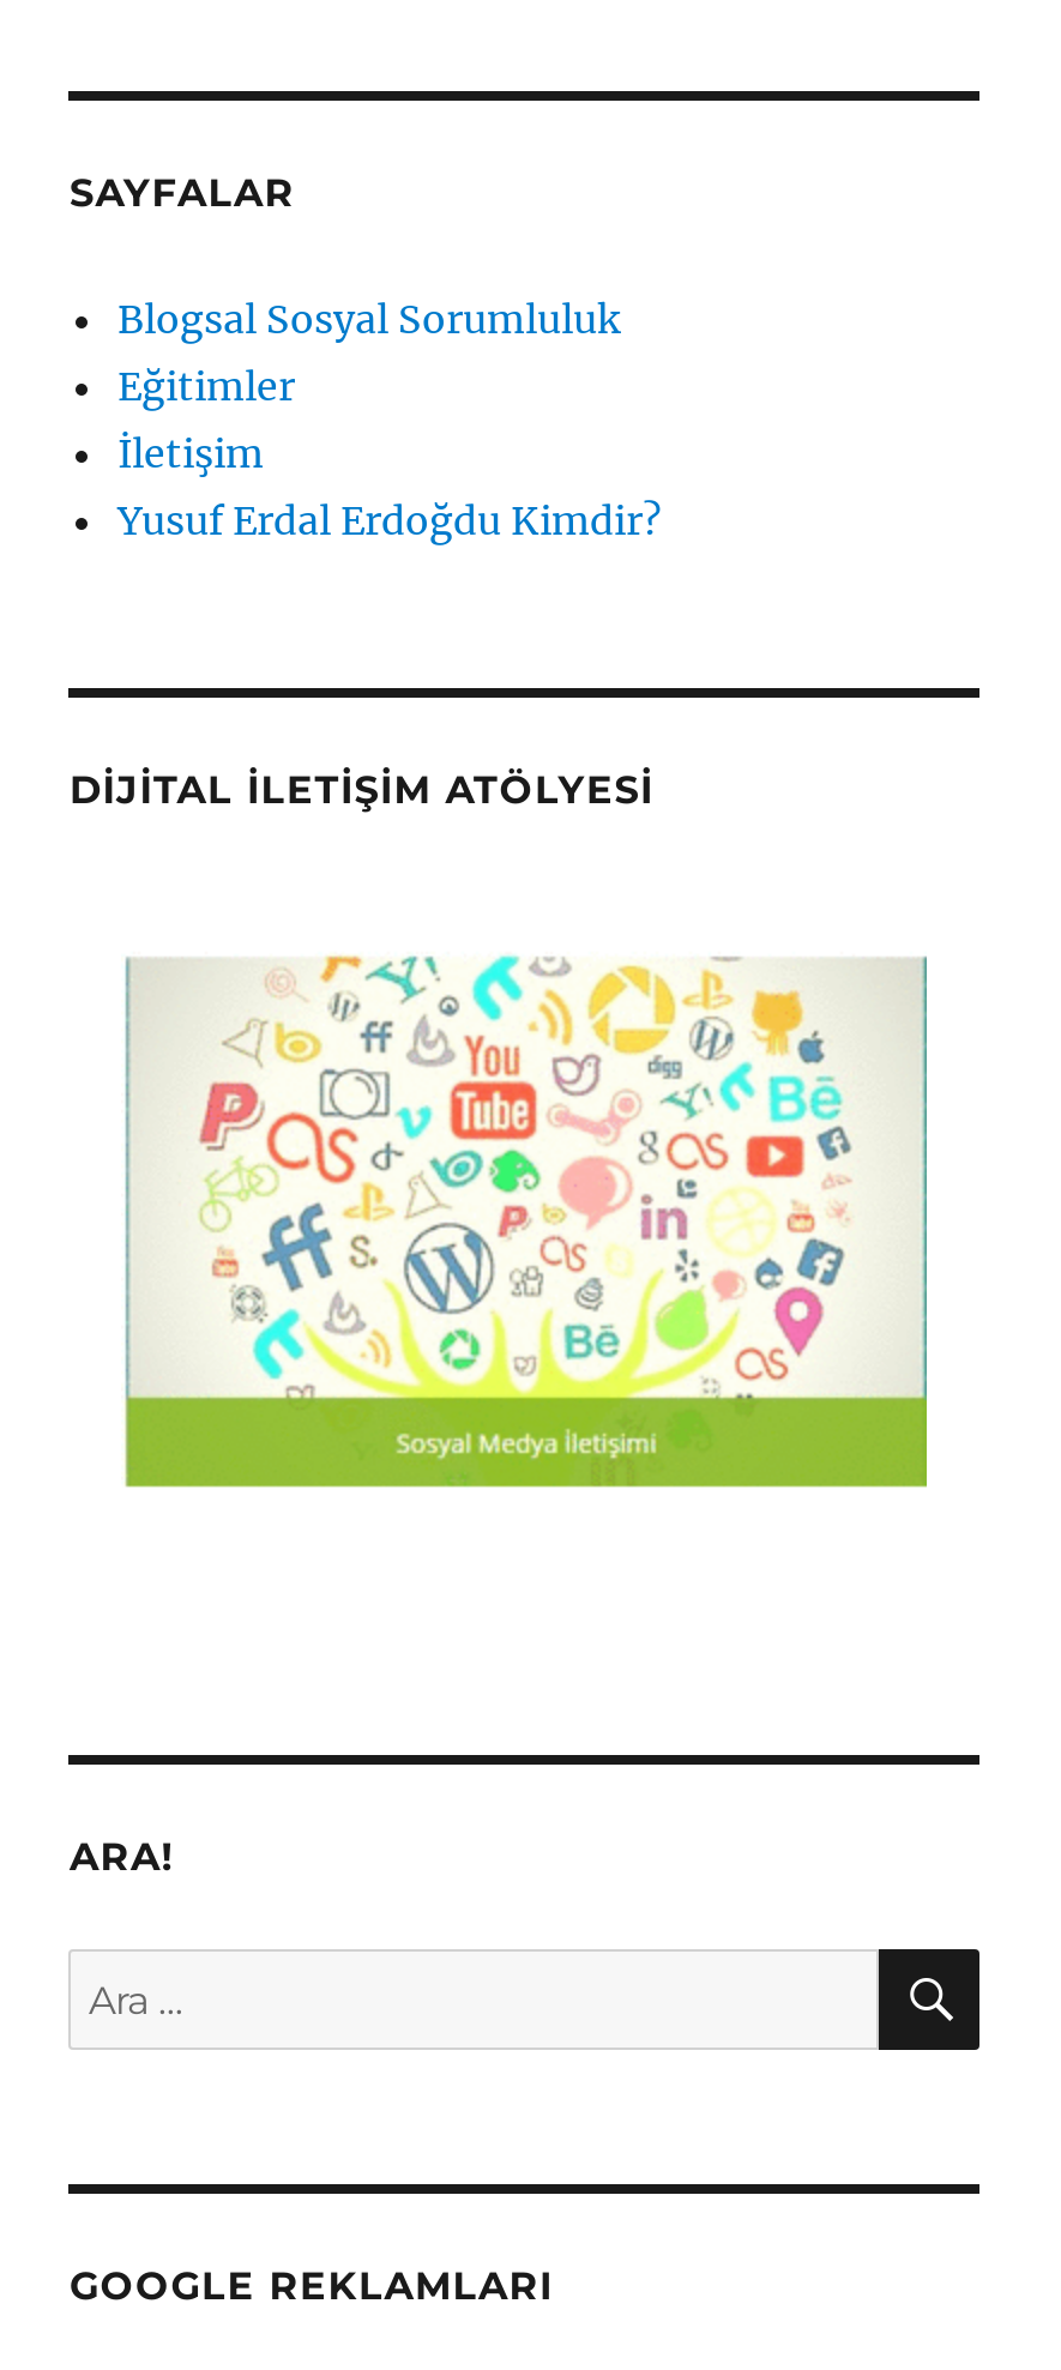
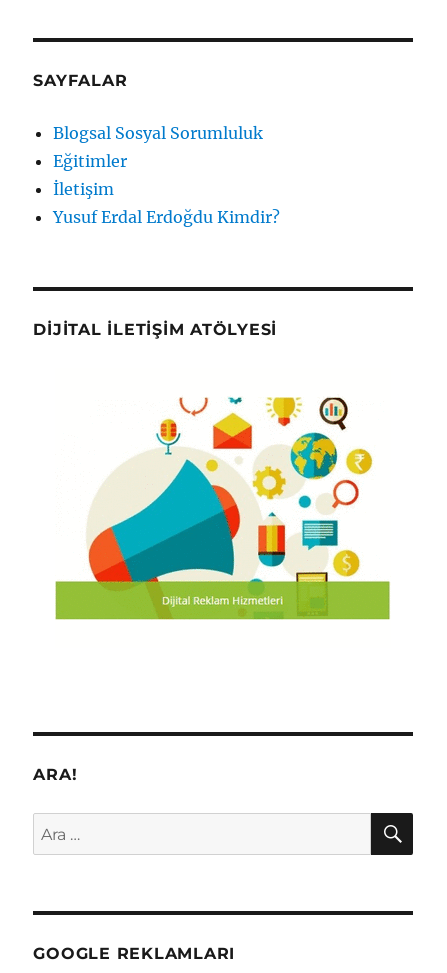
- [image]
+ [image]
